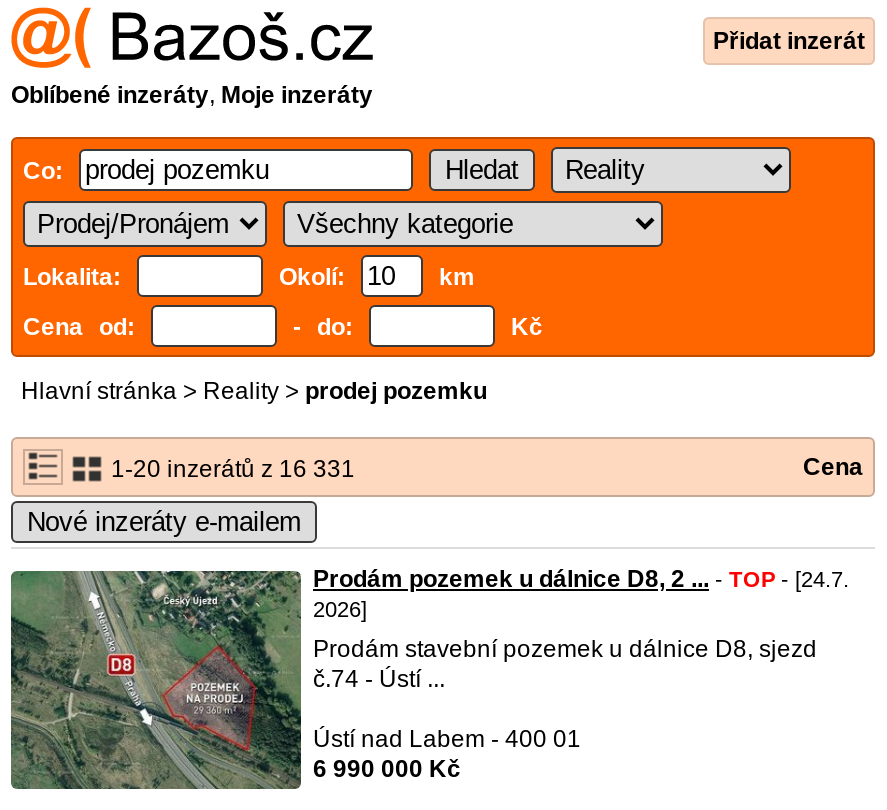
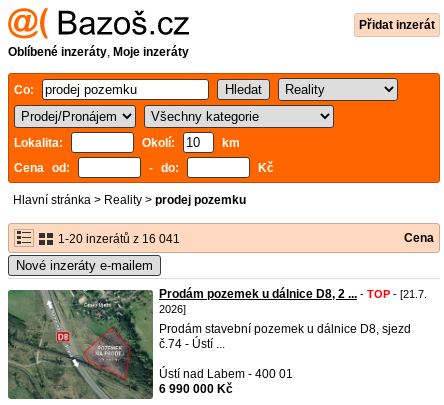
- 1-20 inzerátů z 16 331
+ 1-20 inzerátů z 16 041

- Prodám pozemek u dálnice D8, 2 ... - TOP - [24.7.
+ Prodám pozemek u dálnice D8, 2 ... - TOP - [21.7.
